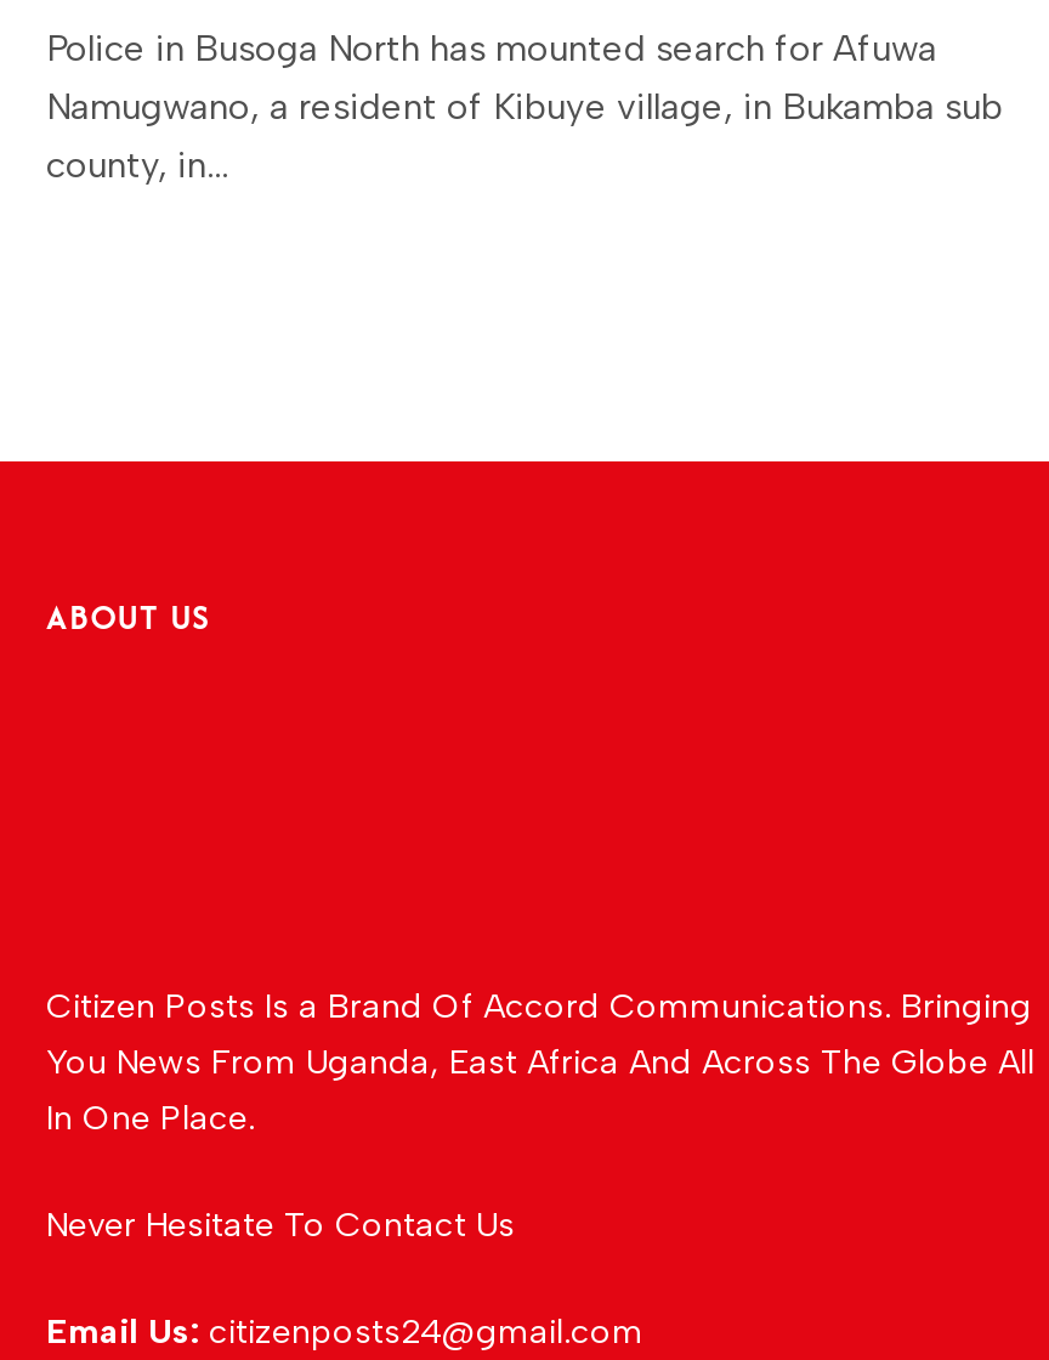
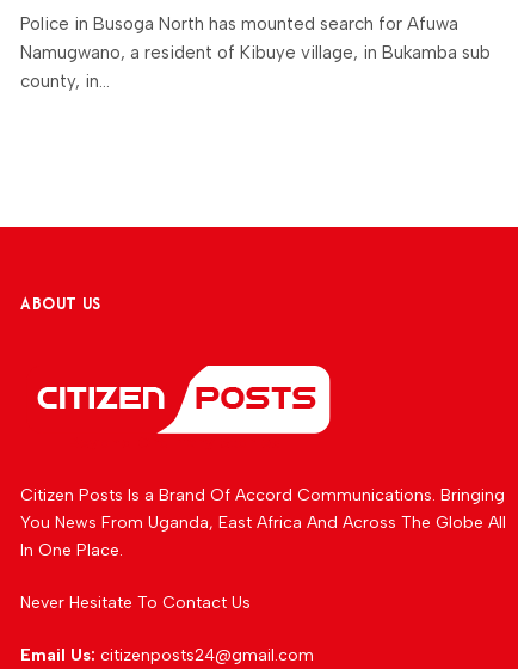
+ [image]
